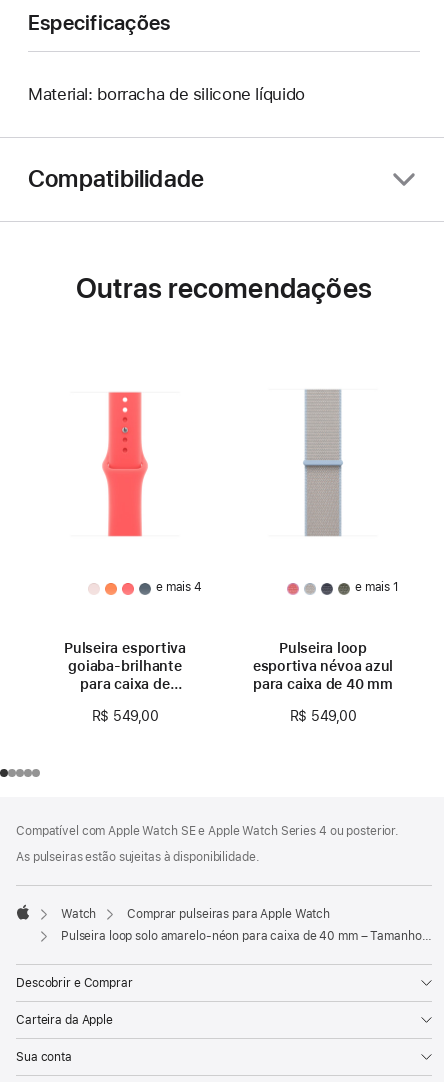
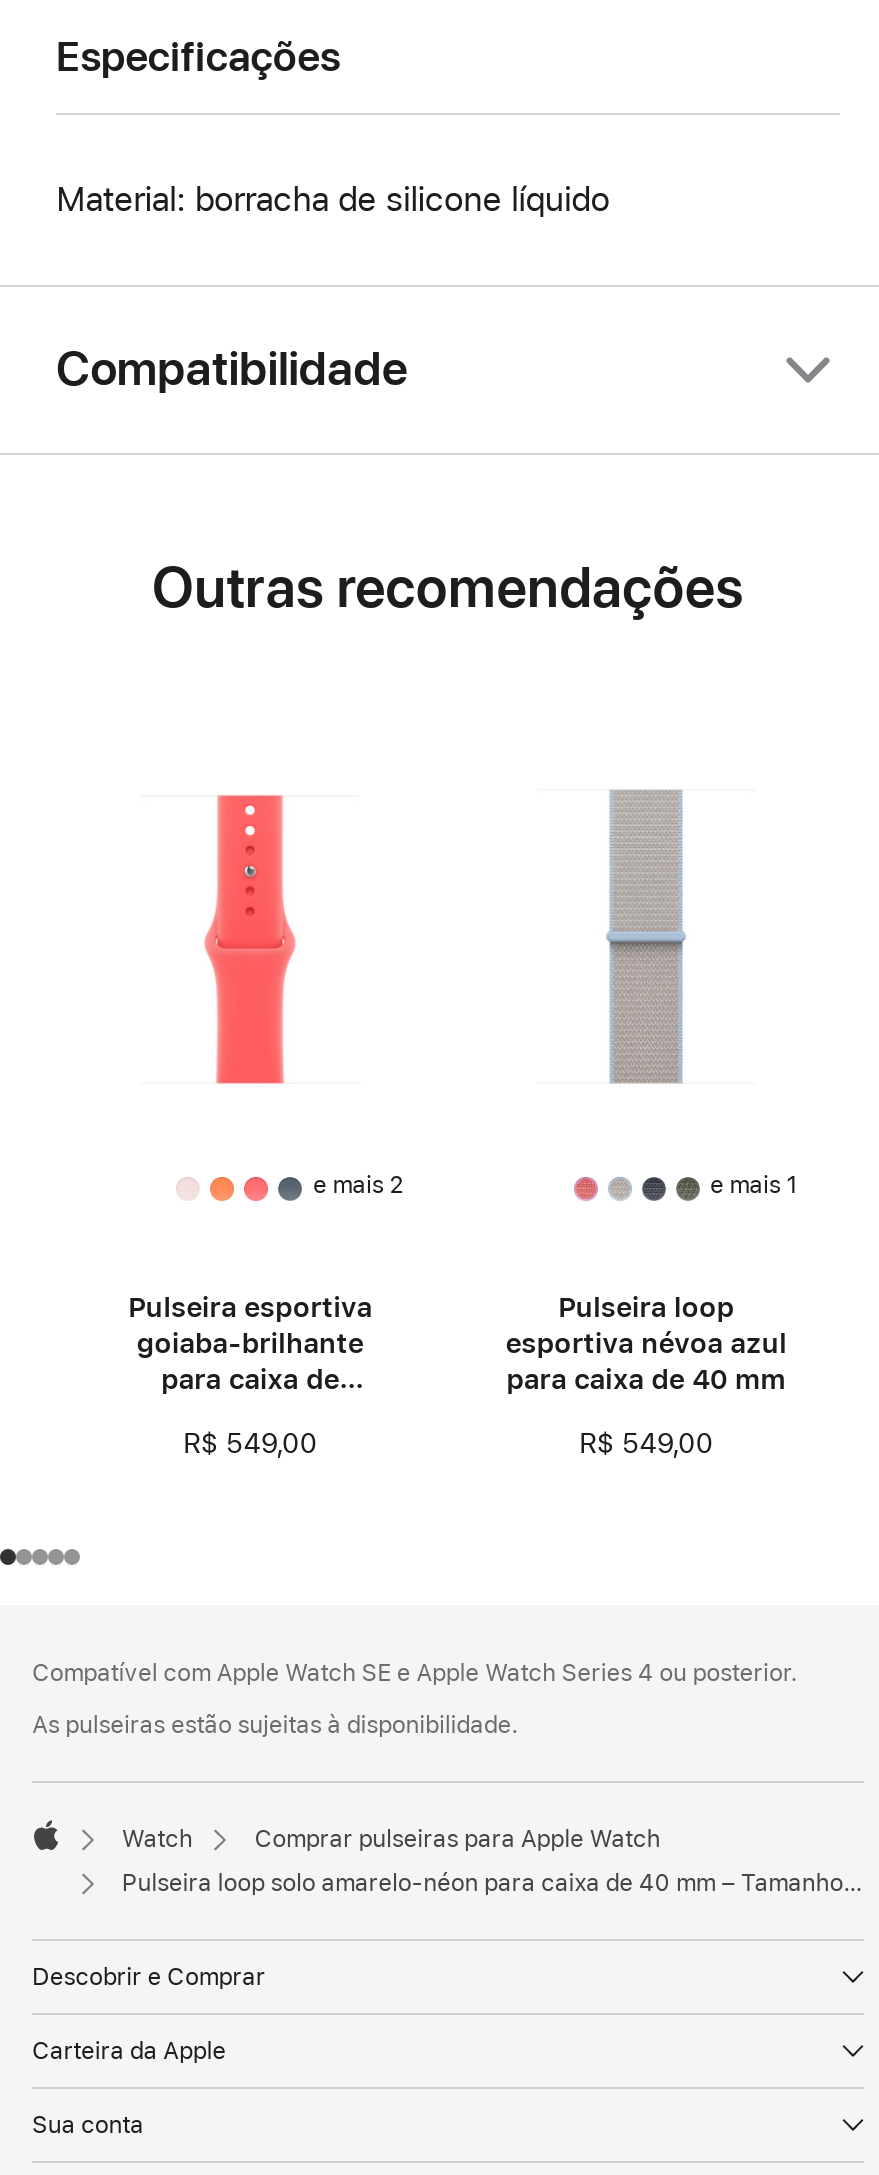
- e mais 4
+ e mais 2
